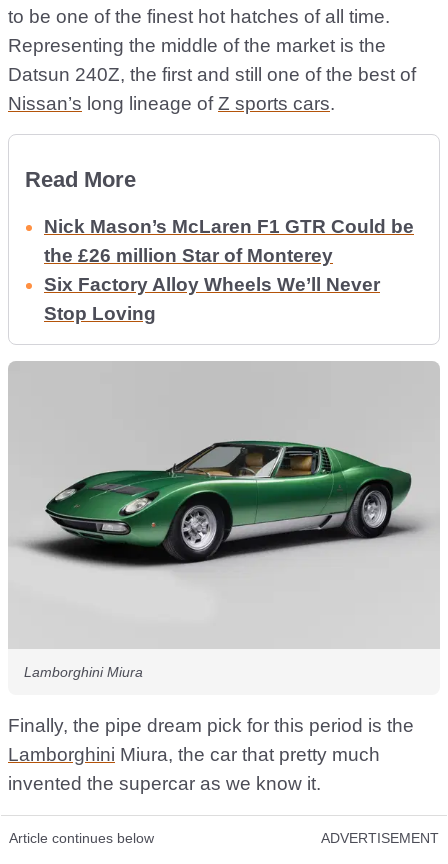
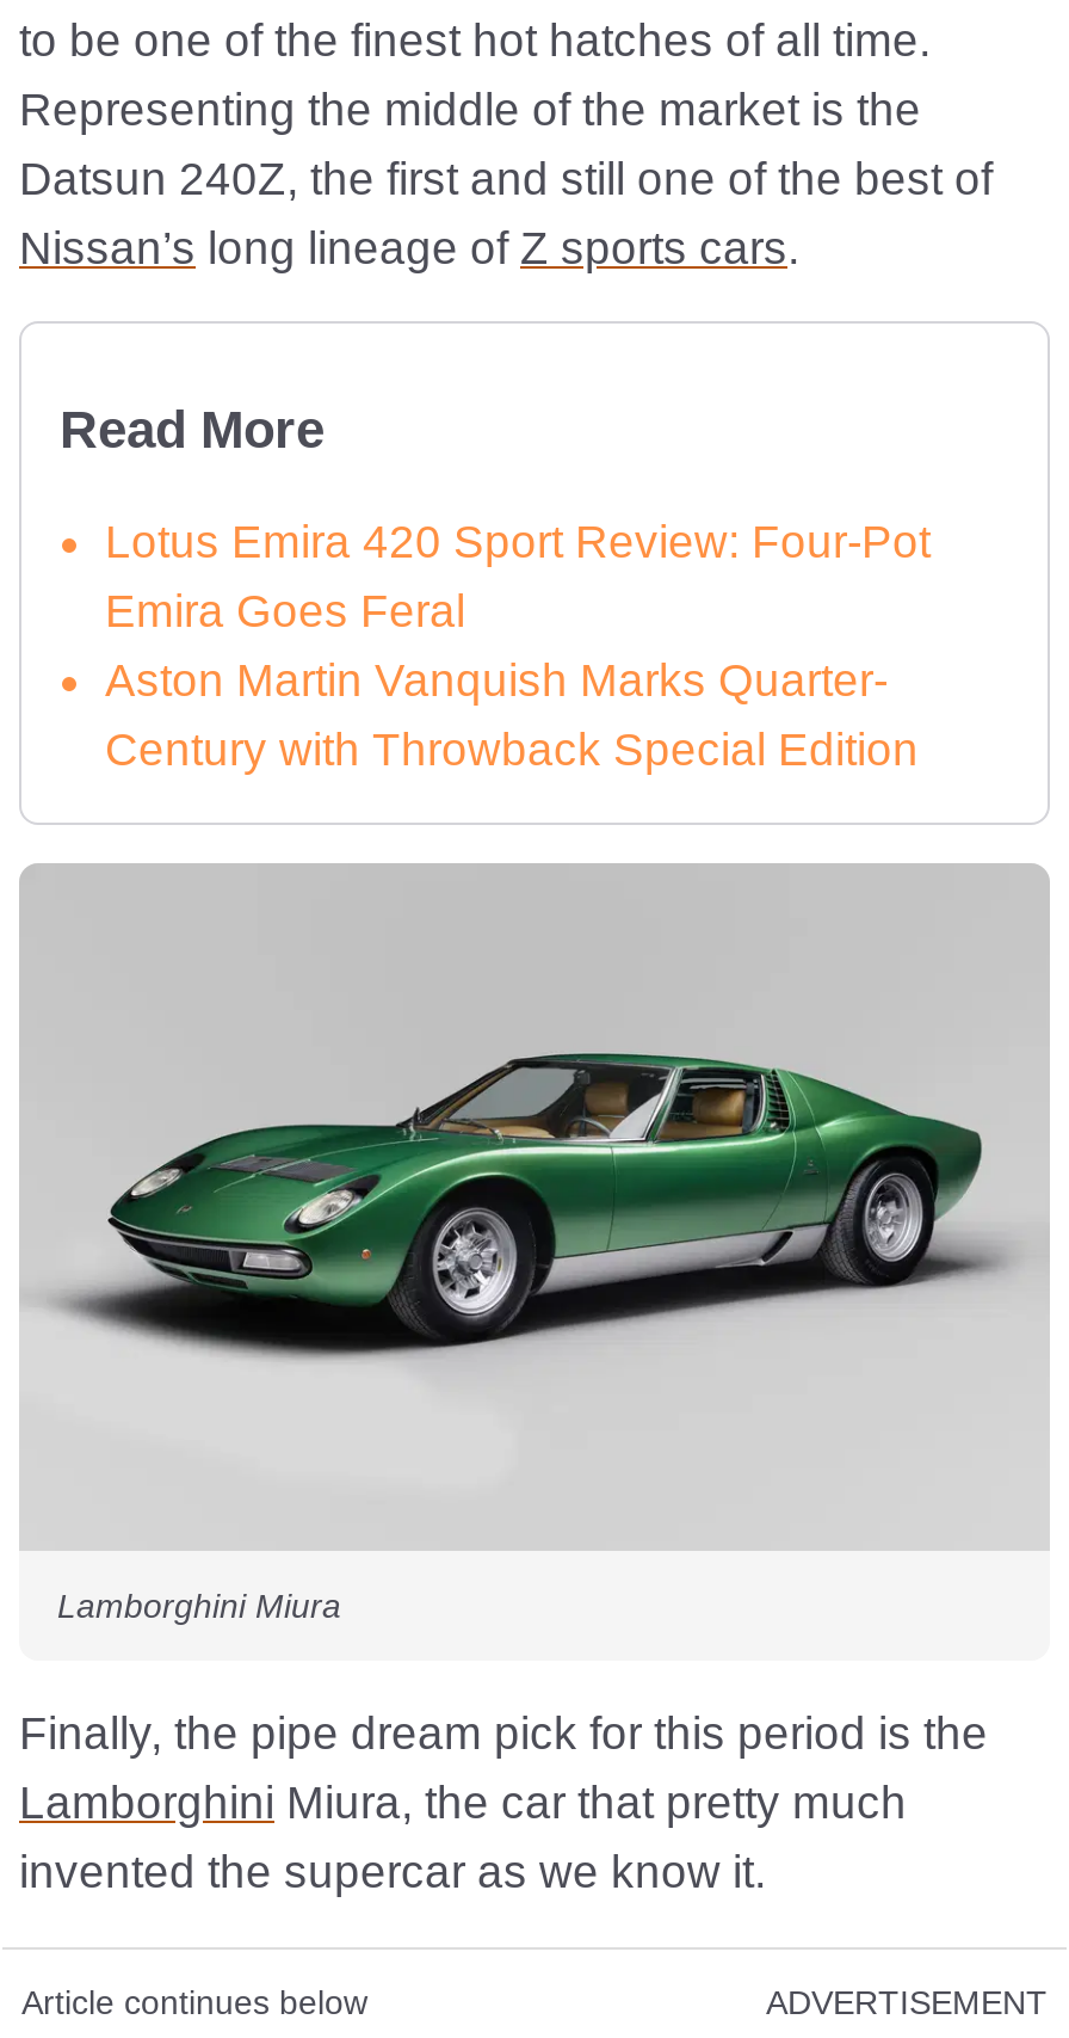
- Nick Mason’s McLaren F1 GTR Could be
- the £26 million Star of Monterey
- Six Factory Alloy Wheels We’ll Never
- Stop Loving
+ Lotus Emira 420 Sport Review: Four-Pot
+ Emira Goes Feral
+ Aston Martin Vanquish Marks Quarter-
+ Century with Throwback Special Edition
